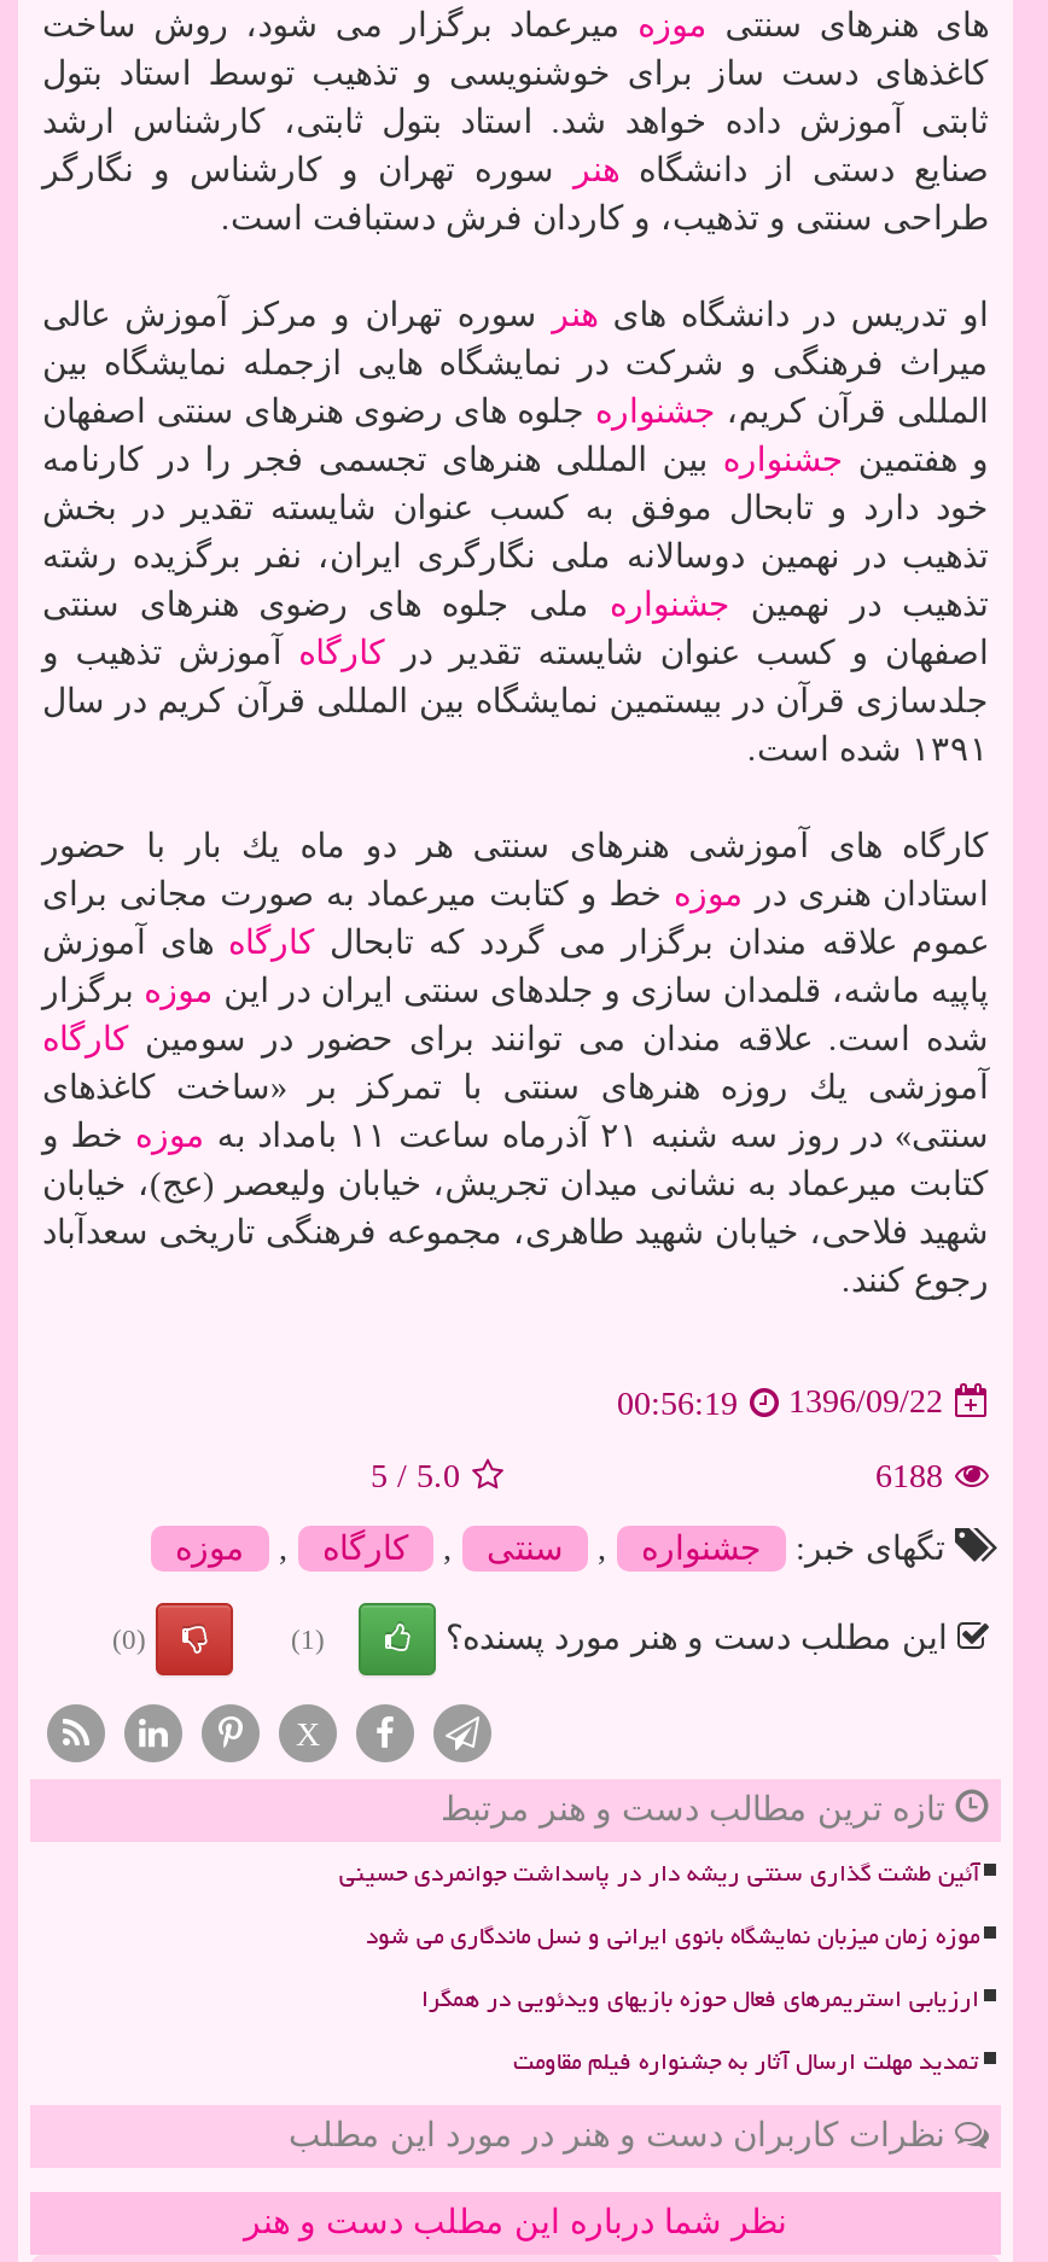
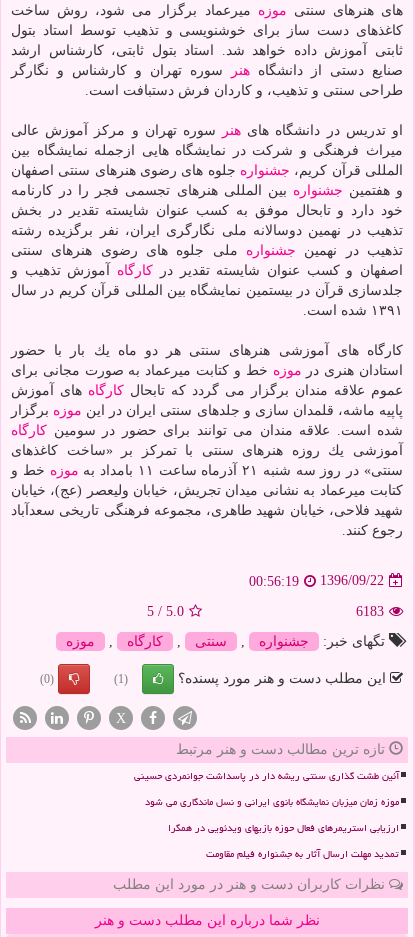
- 6188
+ 6183
